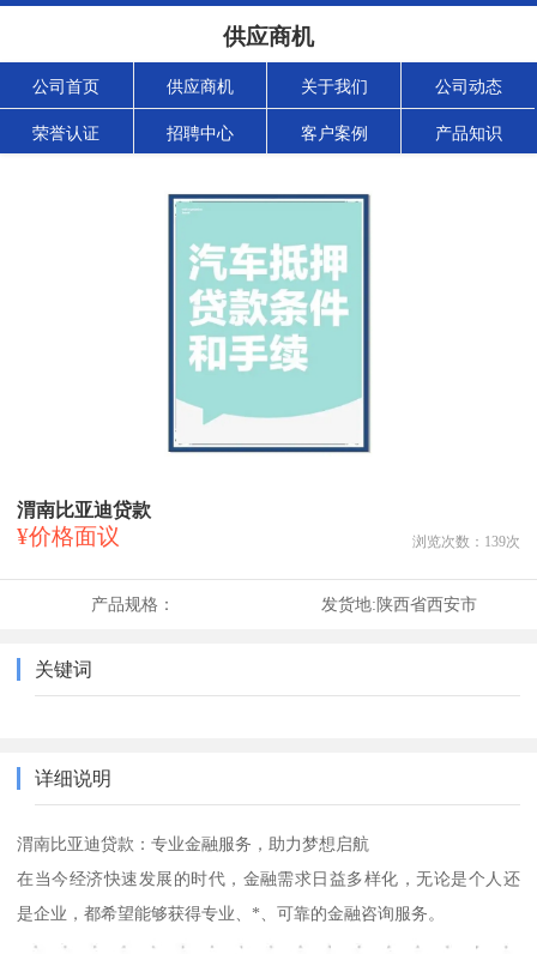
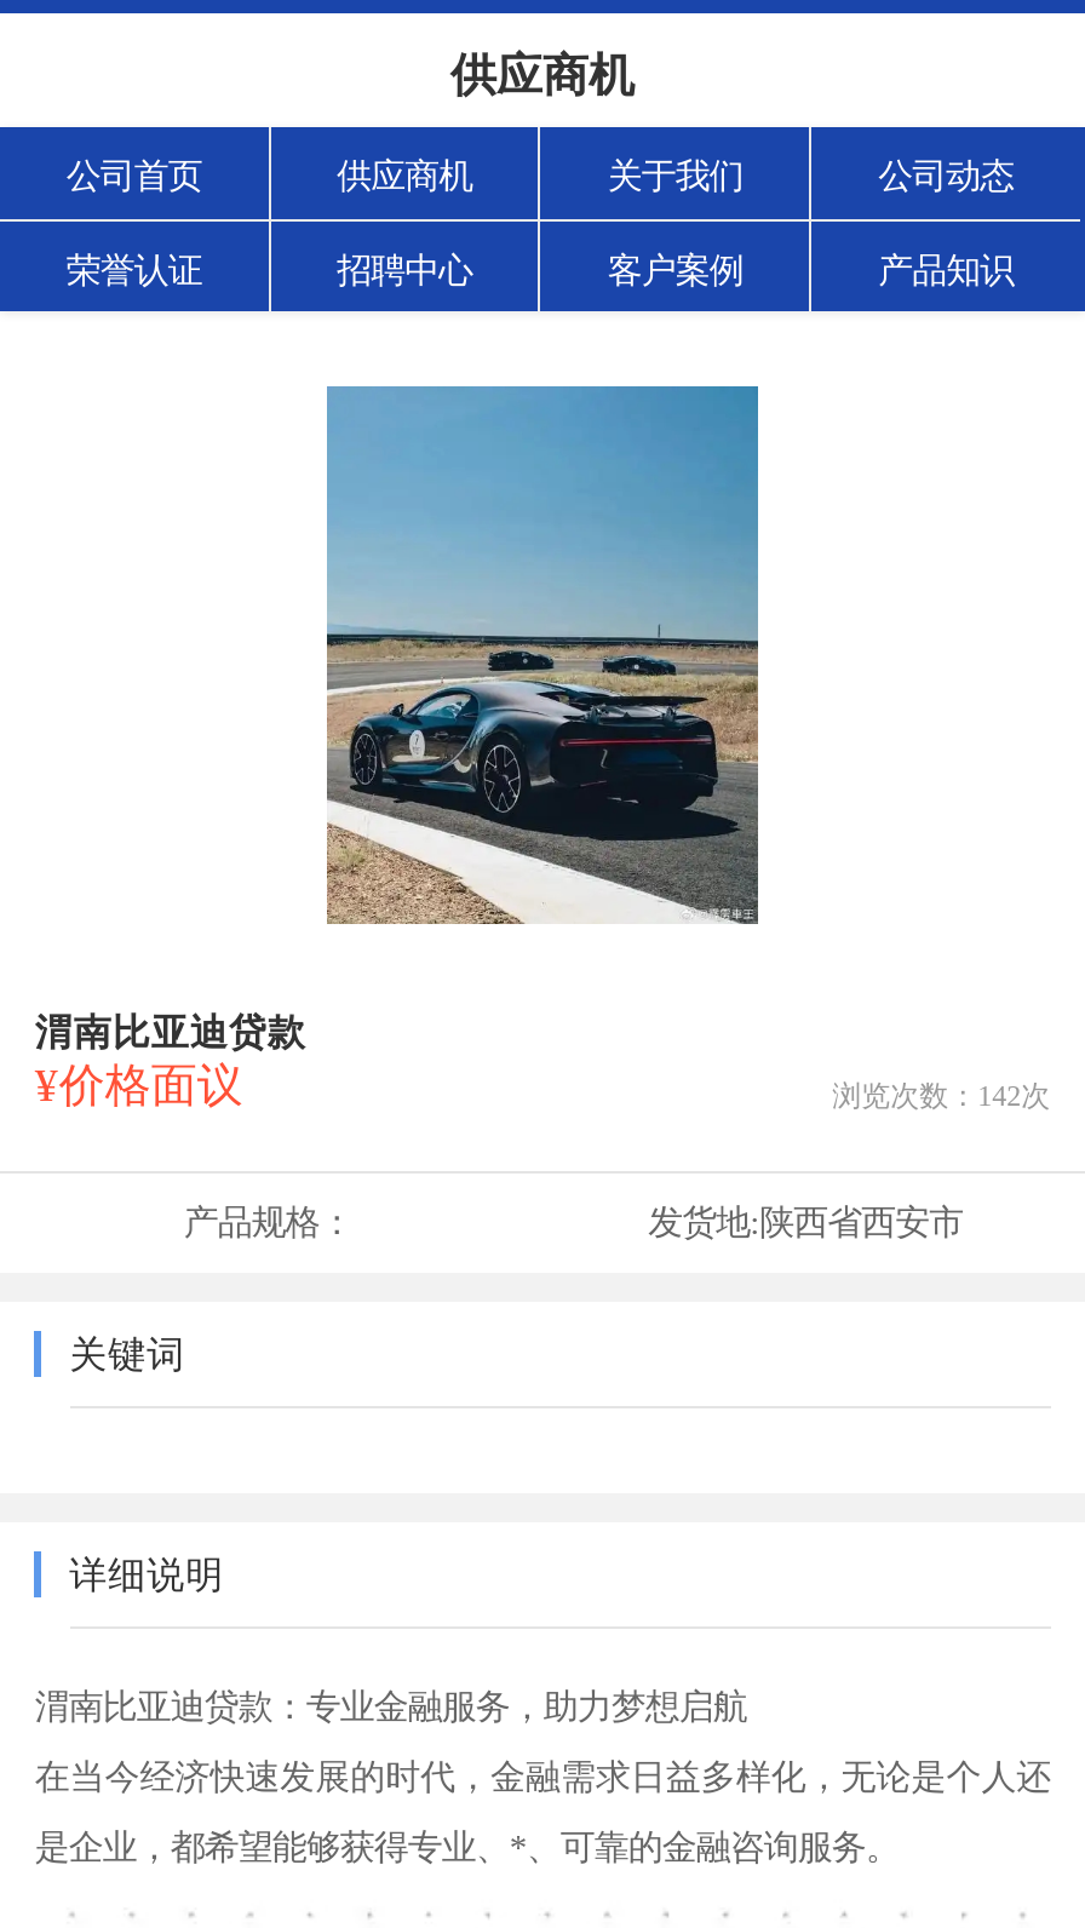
- [image]
+ [image]

- 浏览次数：139次
+ 浏览次数：142次
